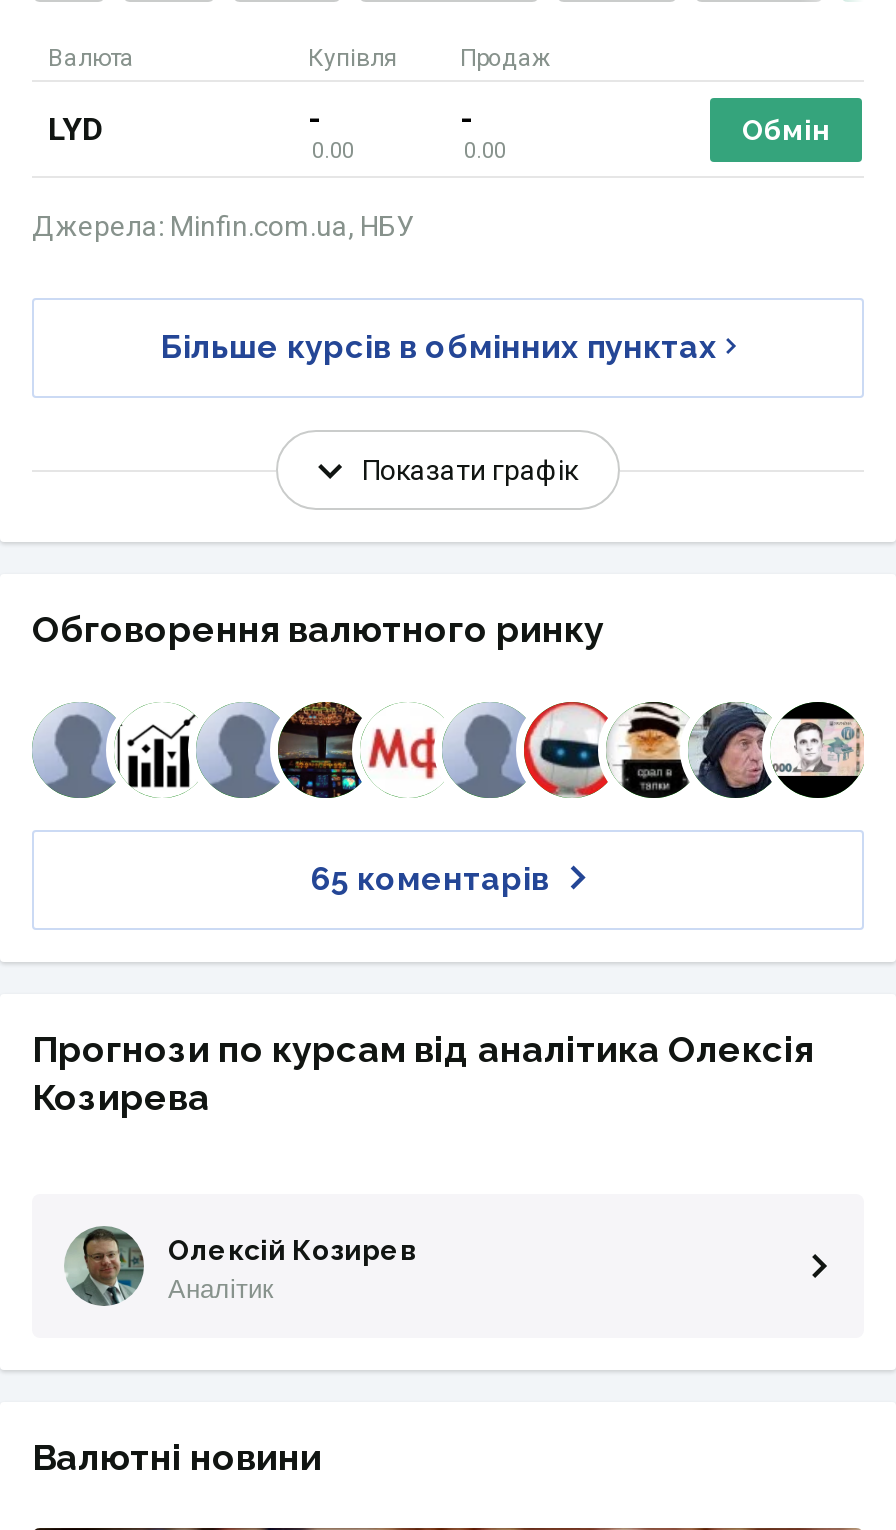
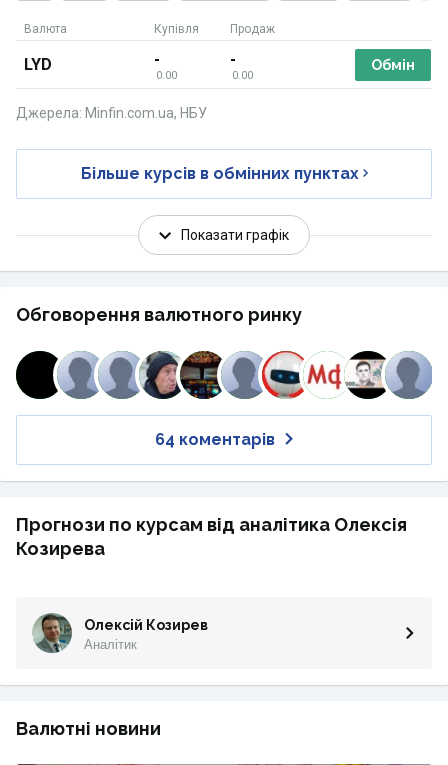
- [image]
+ [image]

- [image]
- 65 коментарів
+ [image]
+ 64 коментарів

- [image]
+ [image]
